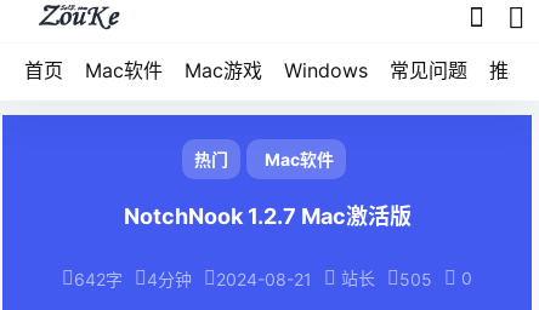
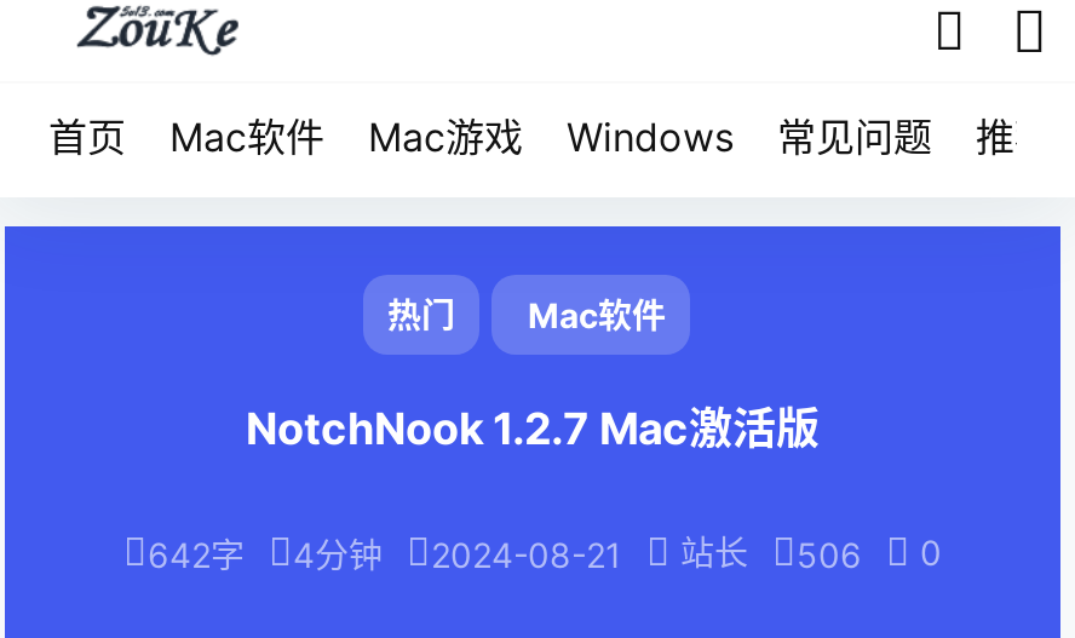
- 505
+ 506
